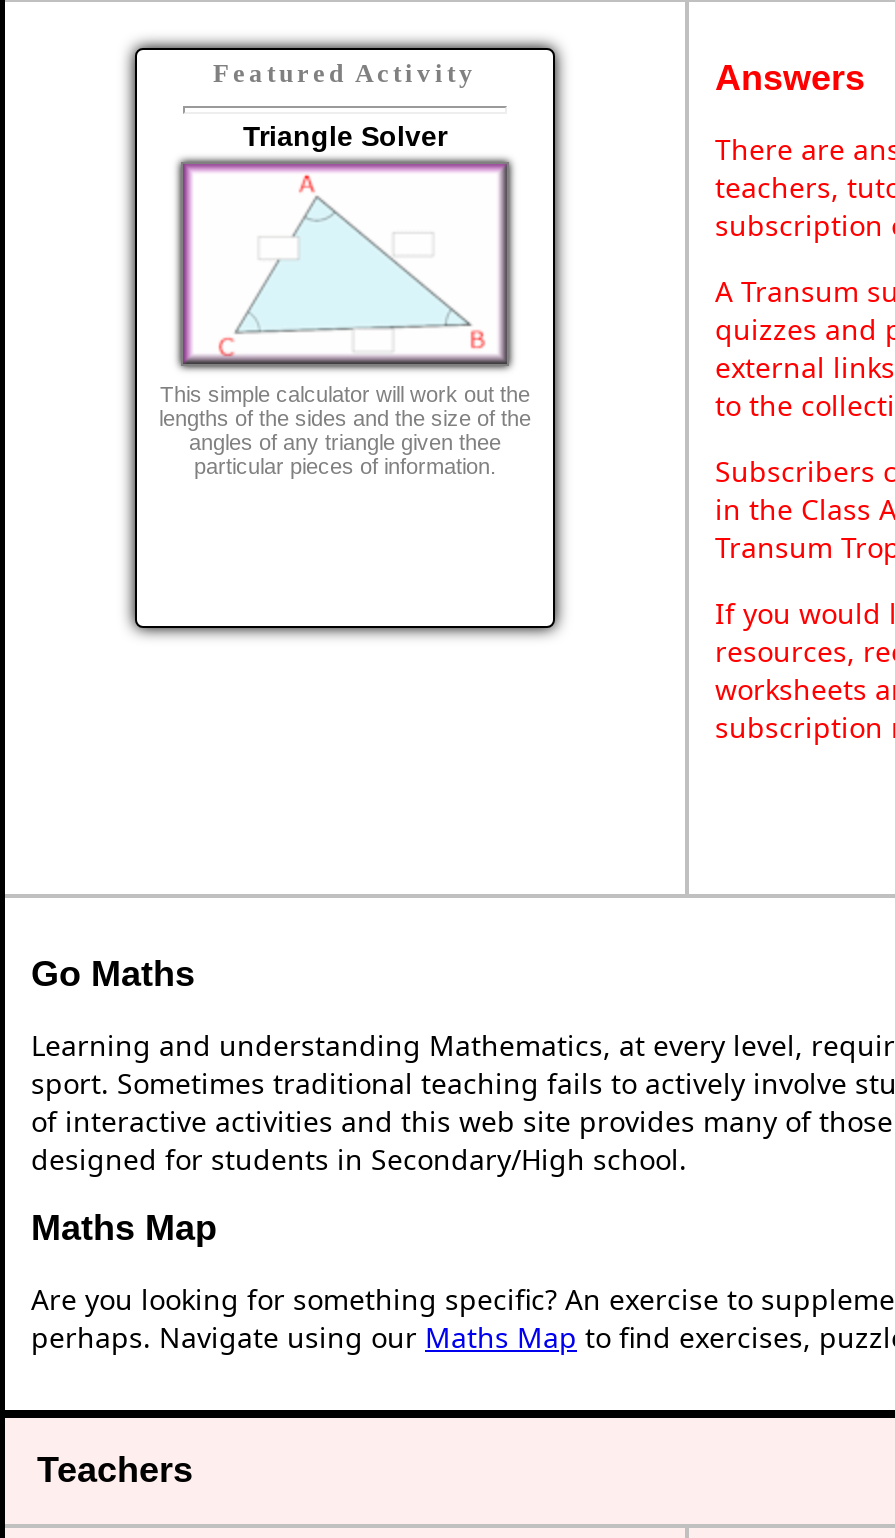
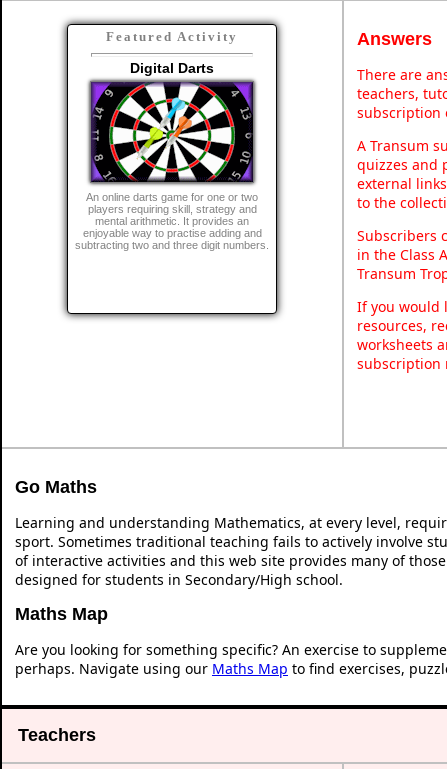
- Triangle Solver
+ Digital Darts

- [image]
- This simple calculator will work out the
- lengths of the sides and the size of the
- angles of any triangle given thee
- particular pieces of information.
+ [image]
+ An online darts game for one or two
+ players requiring skill, strategy and
+ mental arithmetic. It provides an
+ enjoyable way to practise adding and
+ subtracting two and three digit numbers.
